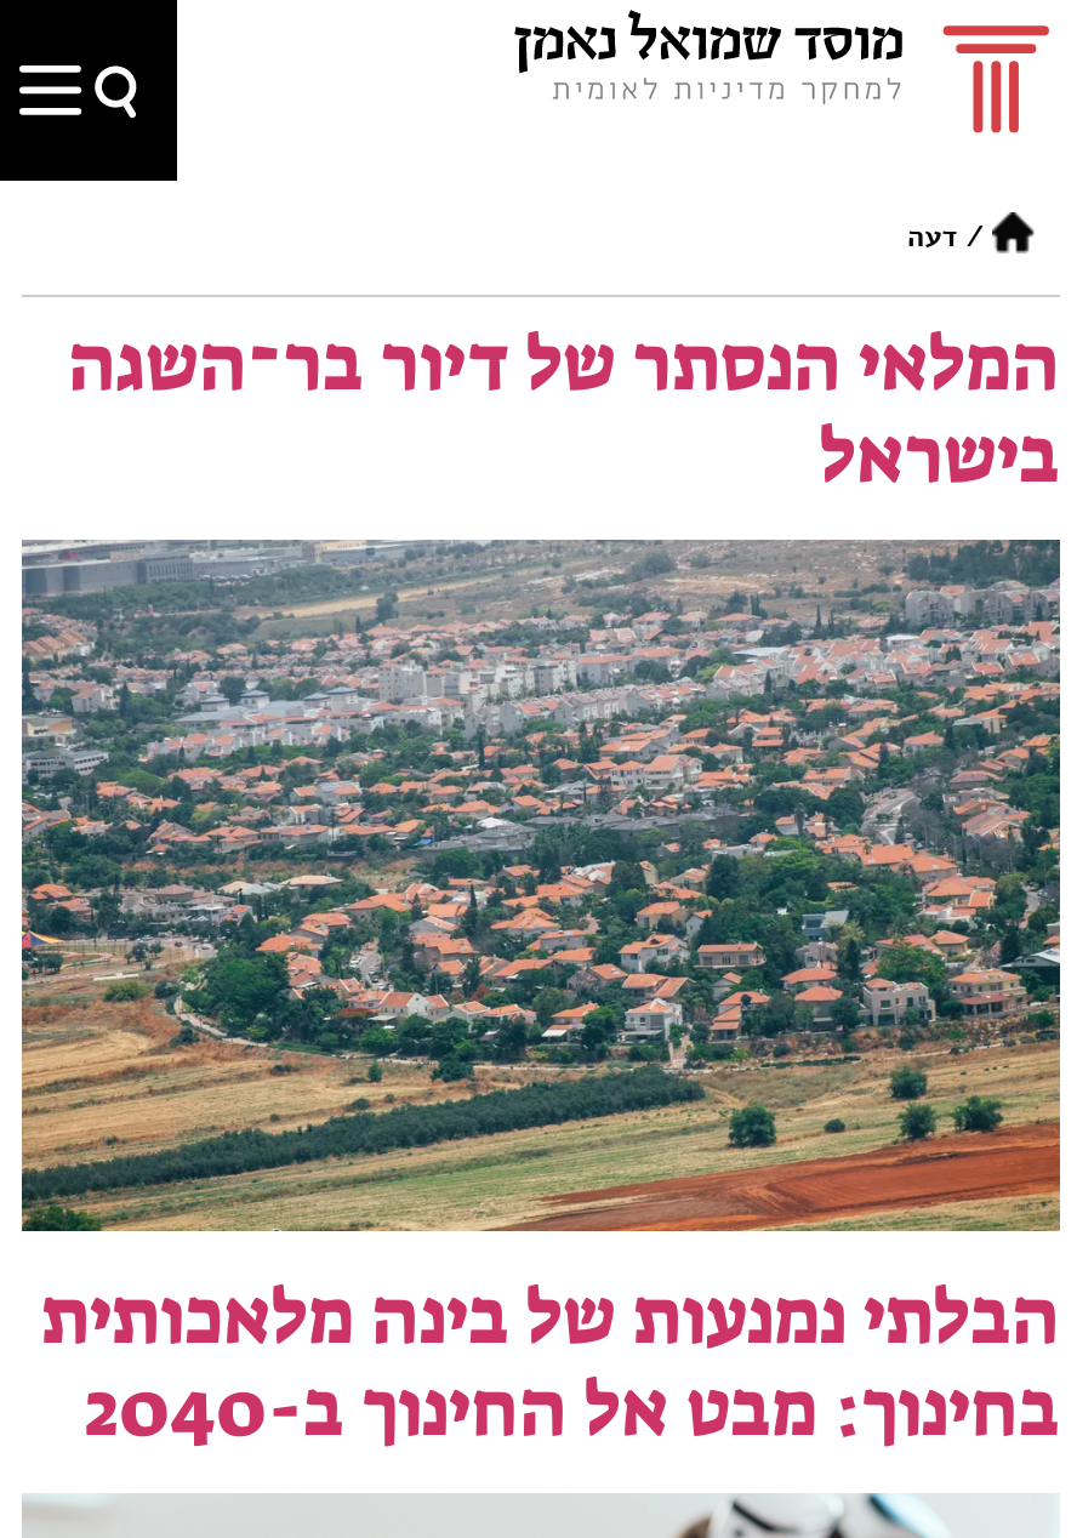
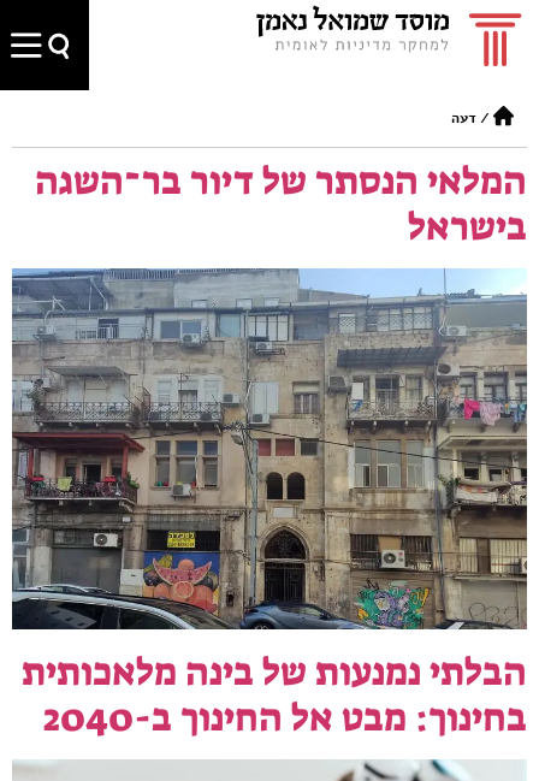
- [image]
+ [image]
